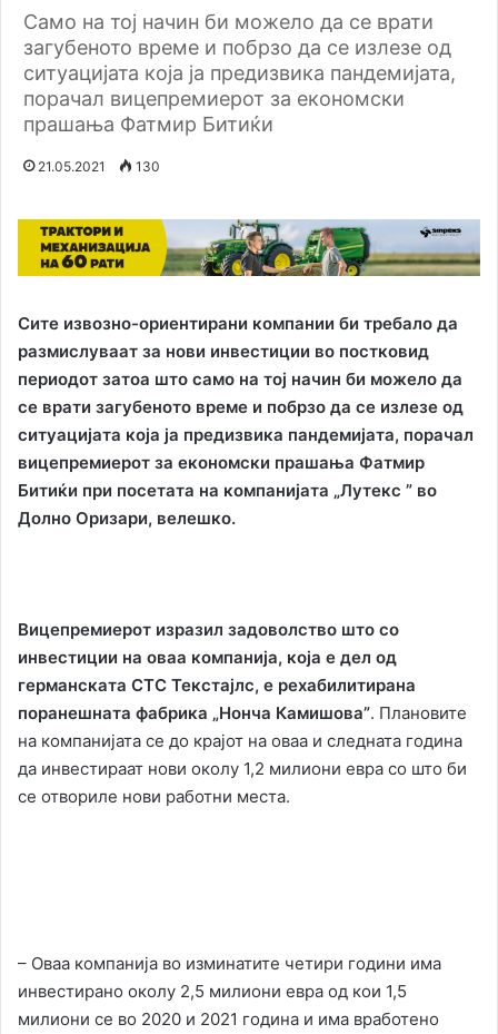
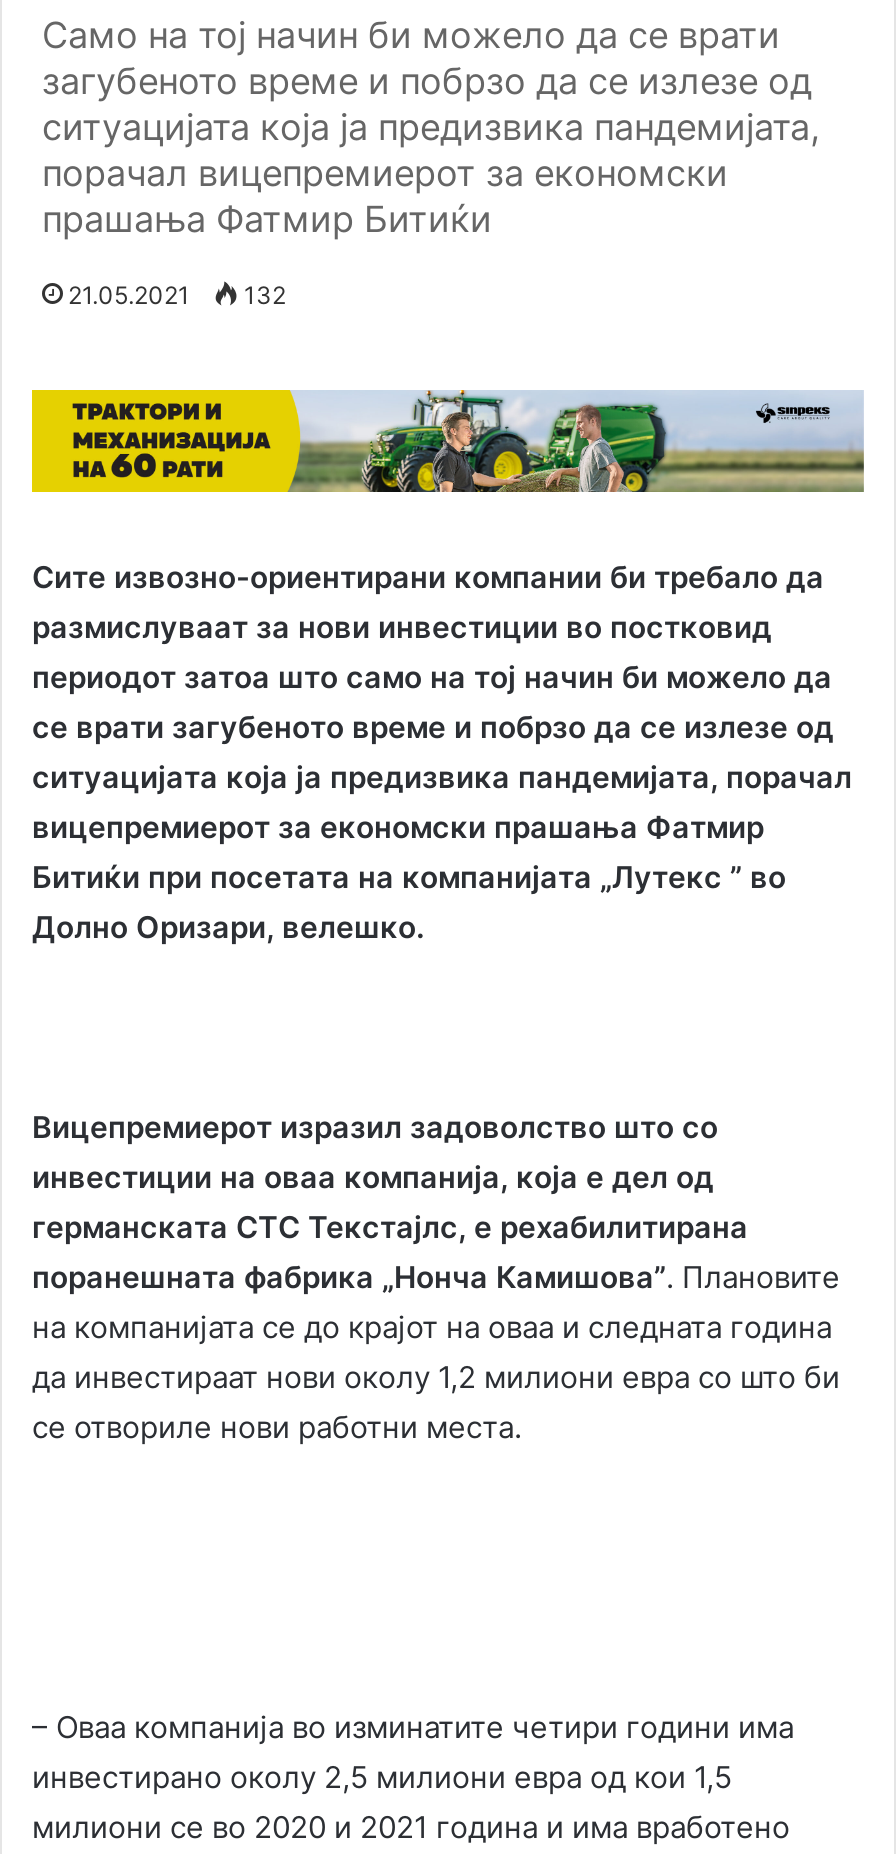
- 21.05.2021 130
+ 21.05.2021 132
